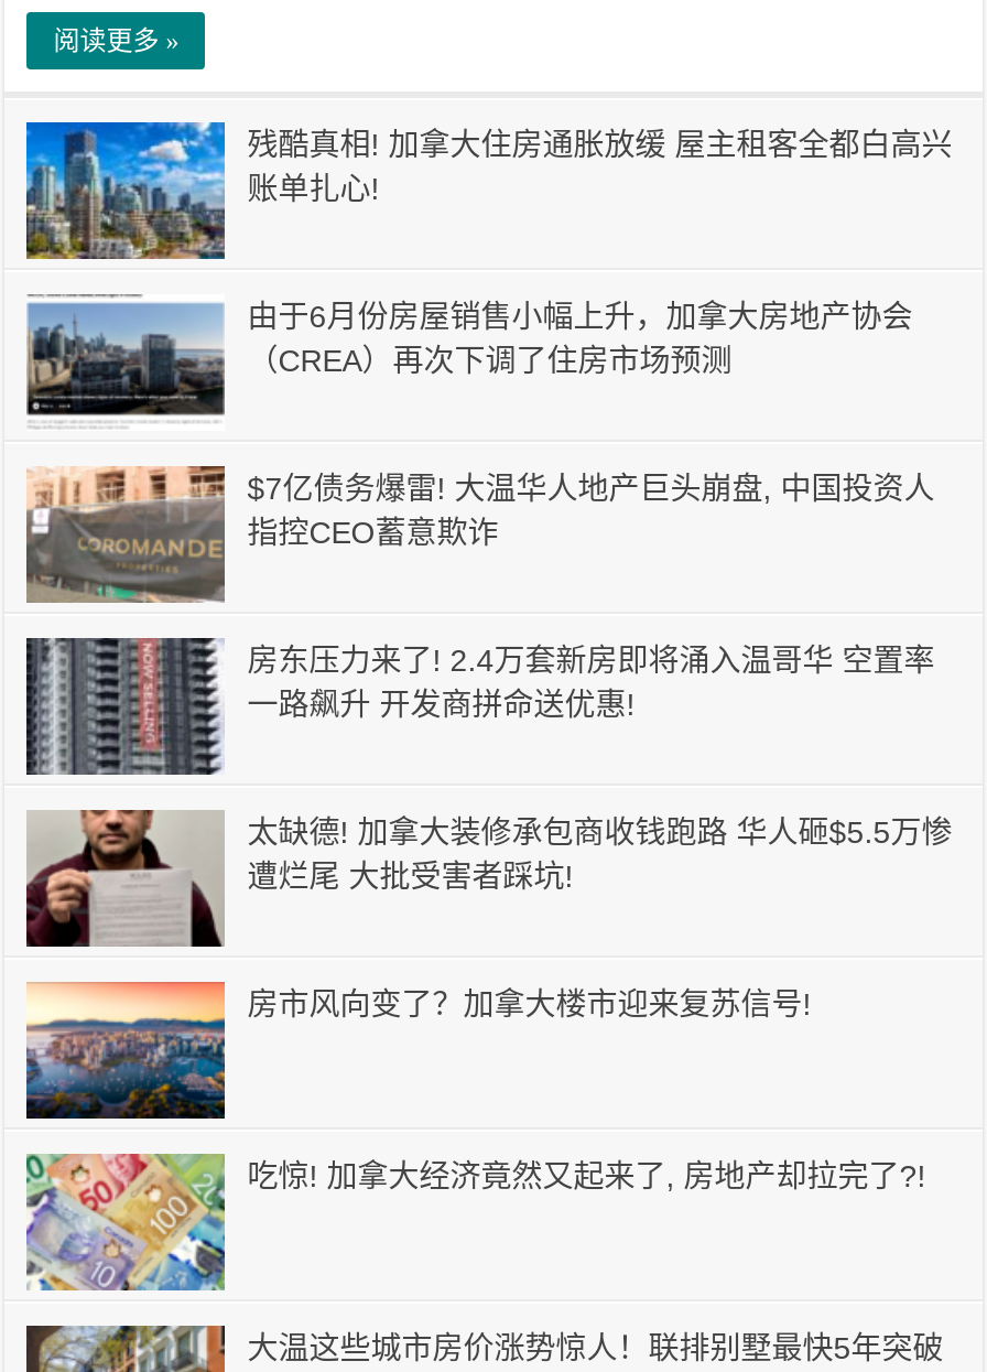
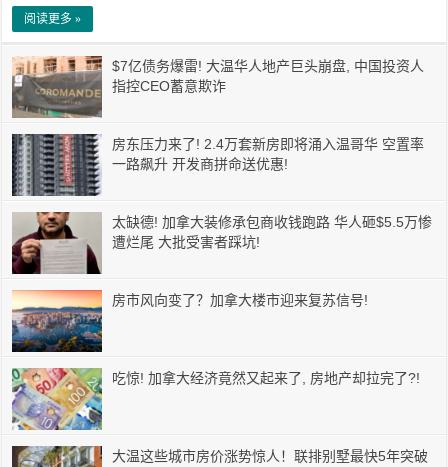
- [image]
- 残酷真相! 加拿大住房通胀放缓 屋主租客全都白高兴
- 账单扎心!

- [image]
- 由于6月份房屋销售小幅上升，加拿大房地产协会
- （CREA）再次下调了住房市场预测
